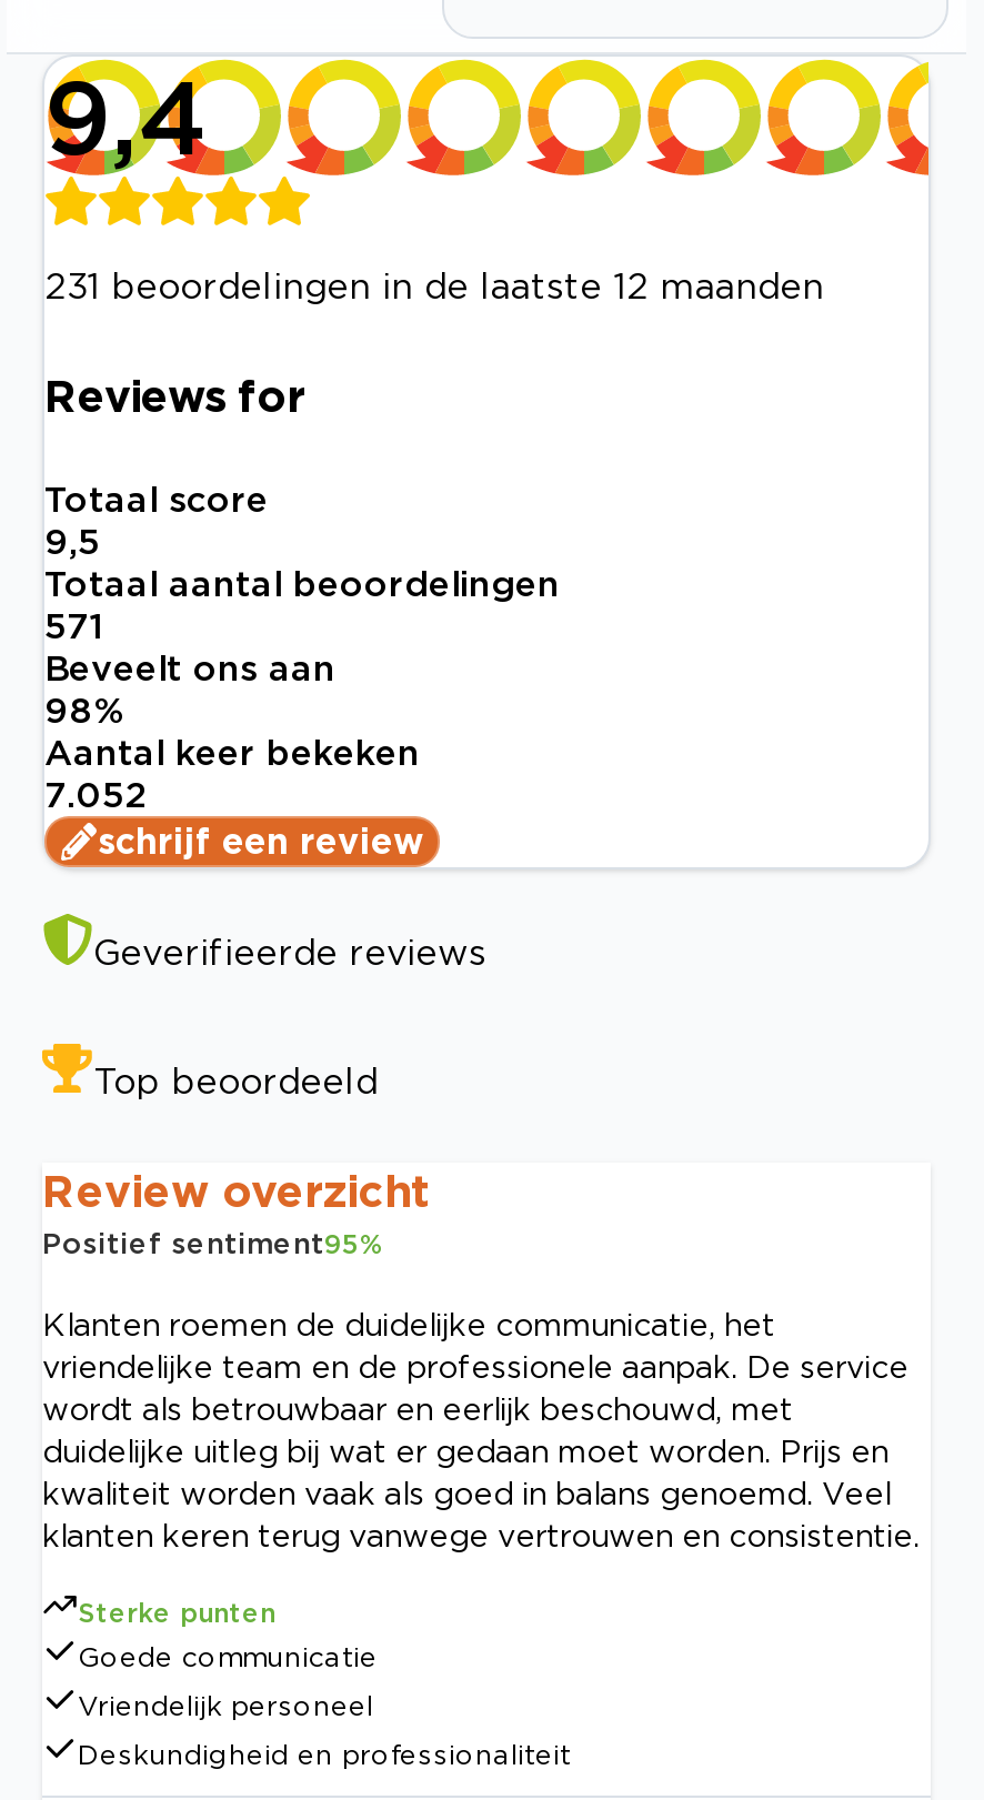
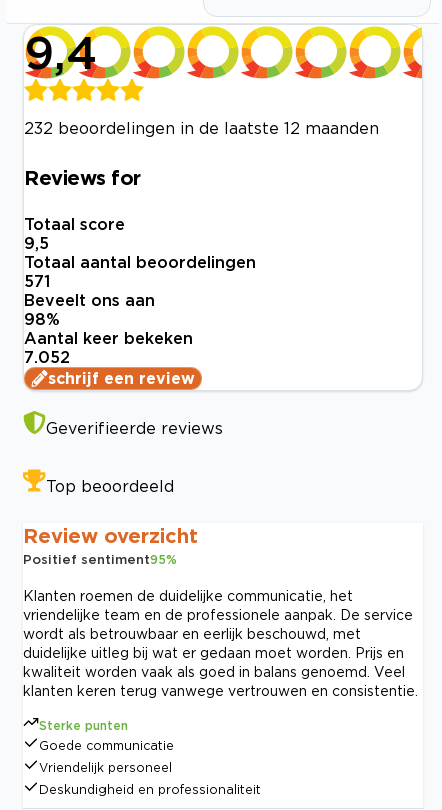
- 231 beoordelingen in de laatste 12 maanden
+ 232 beoordelingen in de laatste 12 maanden
